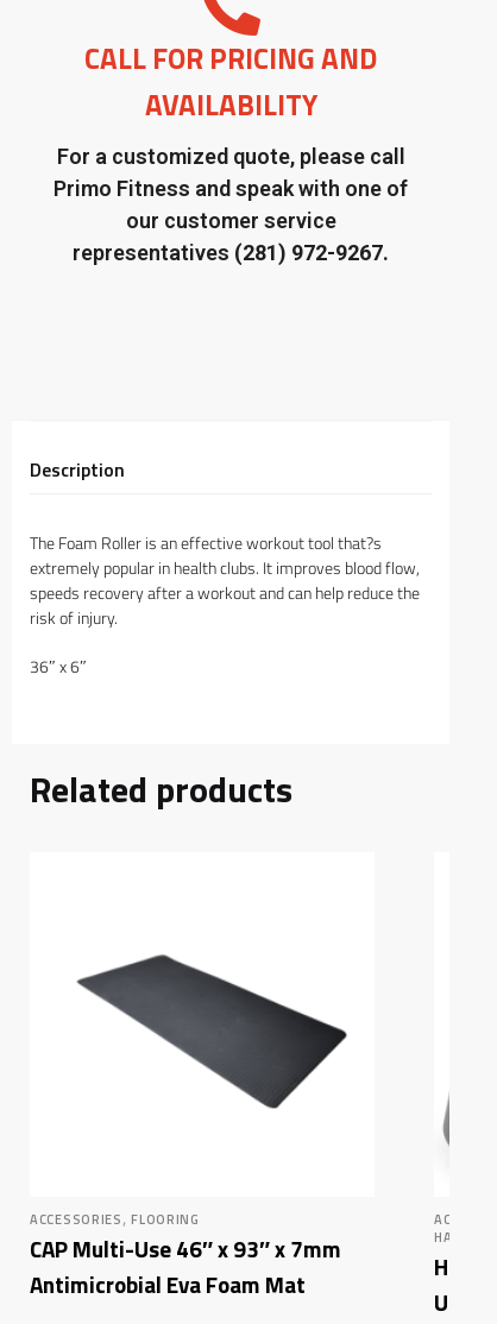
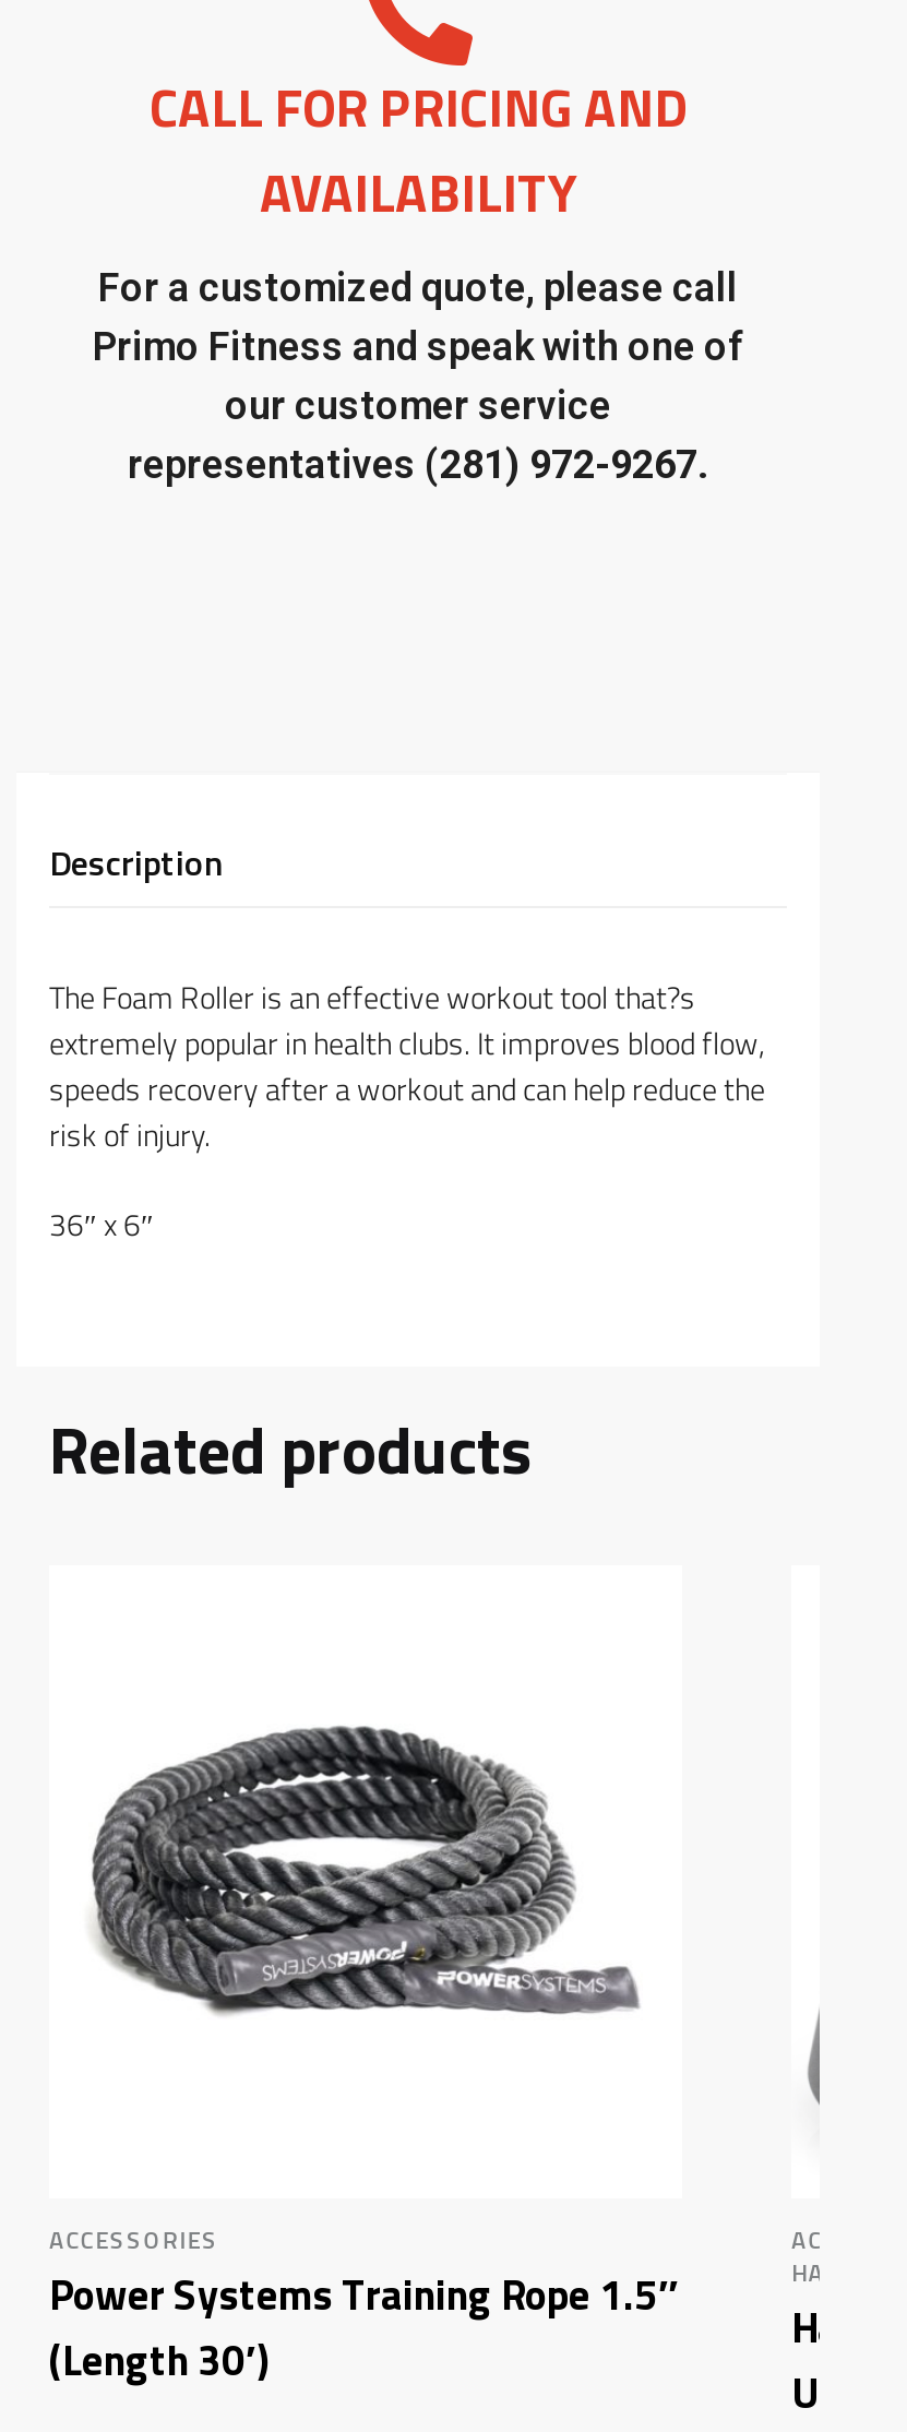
- [image]
+ [image]

- ACCESSORIES, FLOORING
- CAP Multi-Use 46″ x 93″ x 7mm
- Antimicrobial Eva Foam Mat
+ ACCESSORIES
+ Power Systems Training Rope 1.5″
+ (Length 30′)
